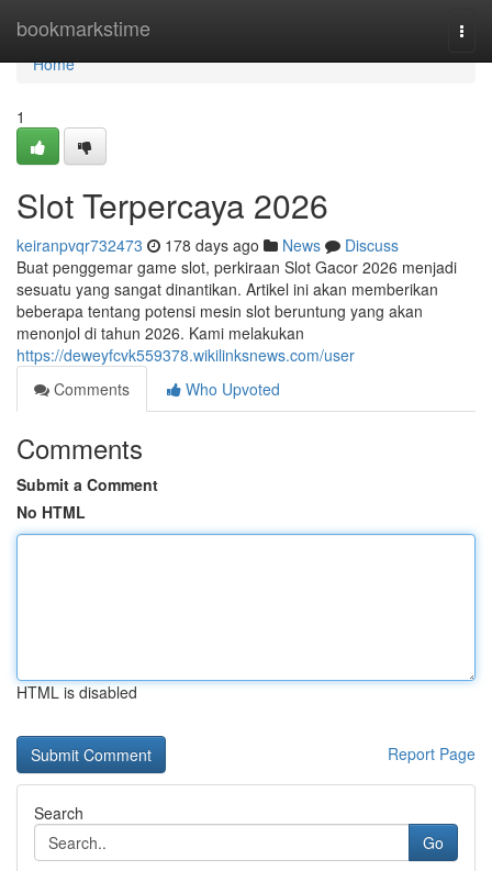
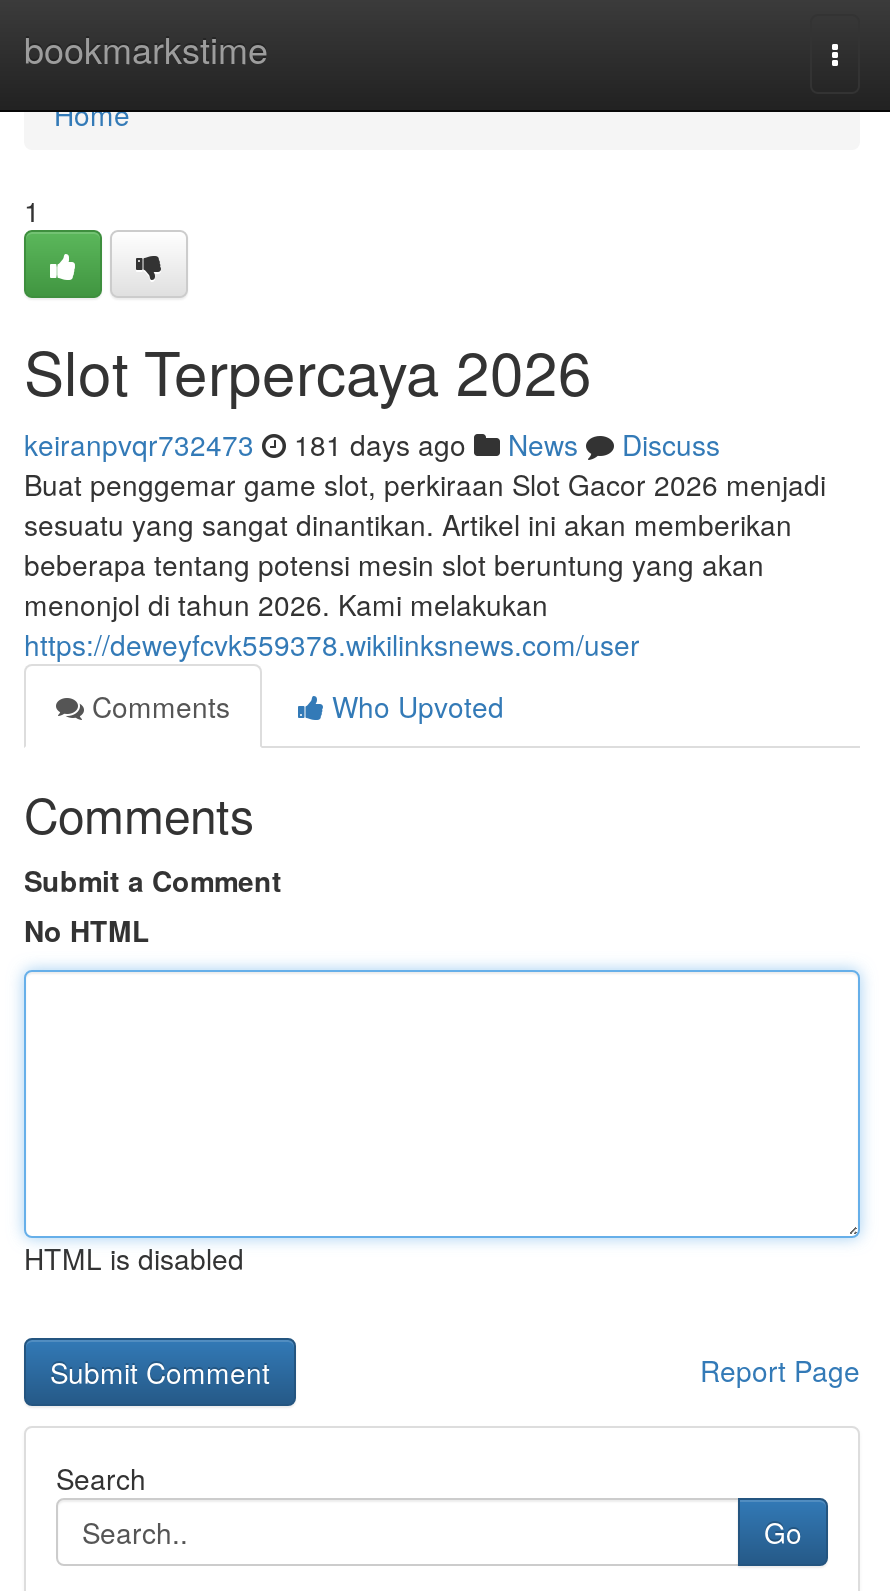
- keiranpvqr732473 178 days ago News Discuss
+ keiranpvqr732473 181 days ago News Discuss
